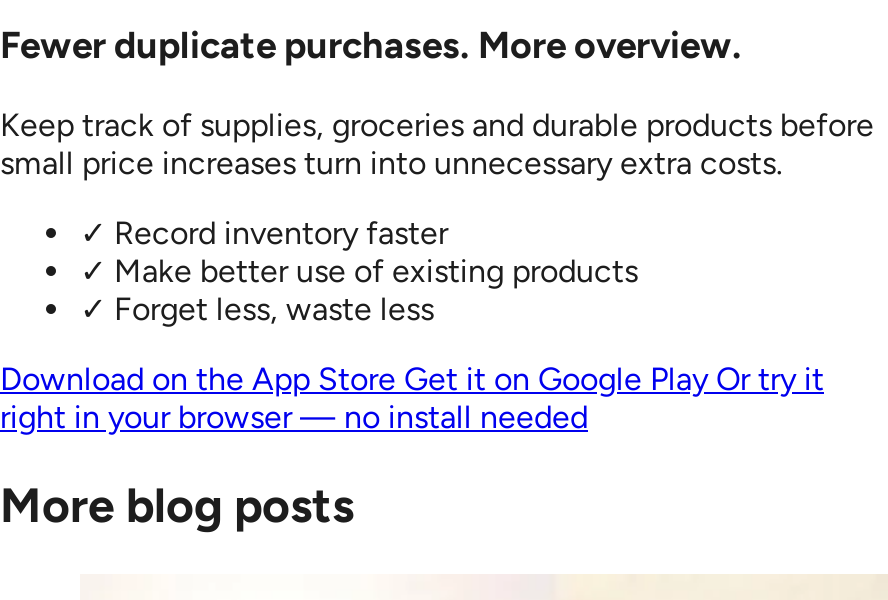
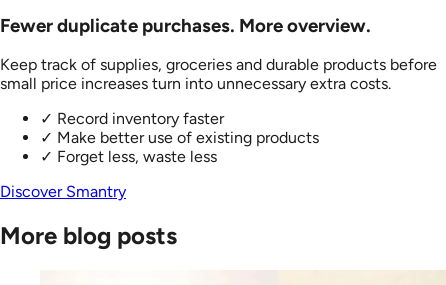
- Download on the App Store Get it on Google Play Or try it
- right in your browser — no install needed
+ Discover Smantry
